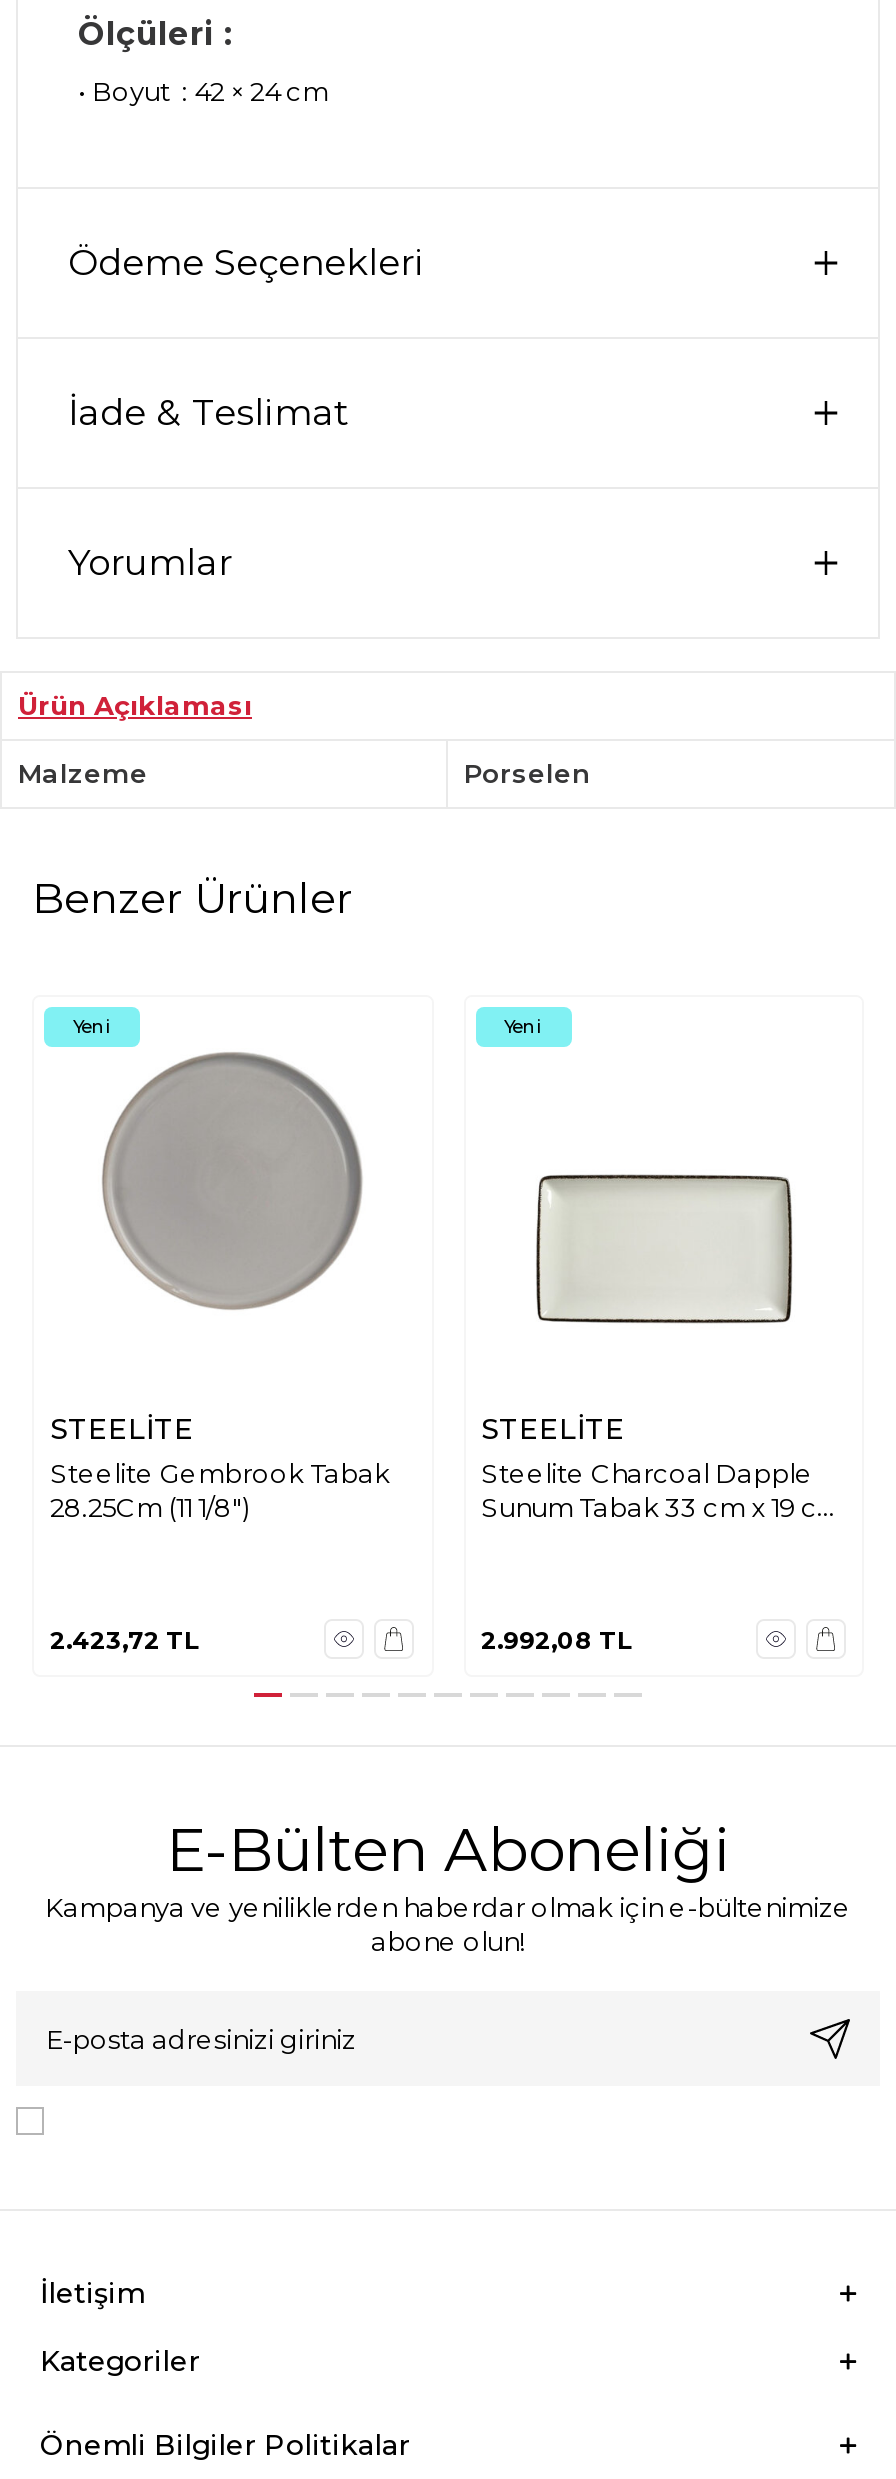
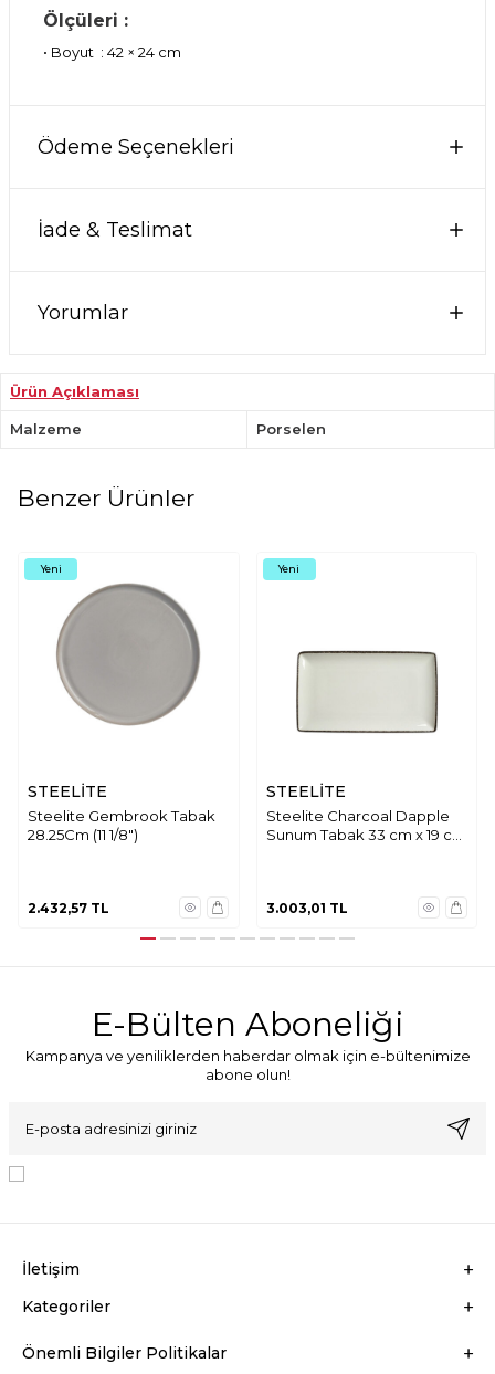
- 2.423,72 TL
+ 2.432,57 TL

- 2.992,08 TL
+ 3.003,01 TL
